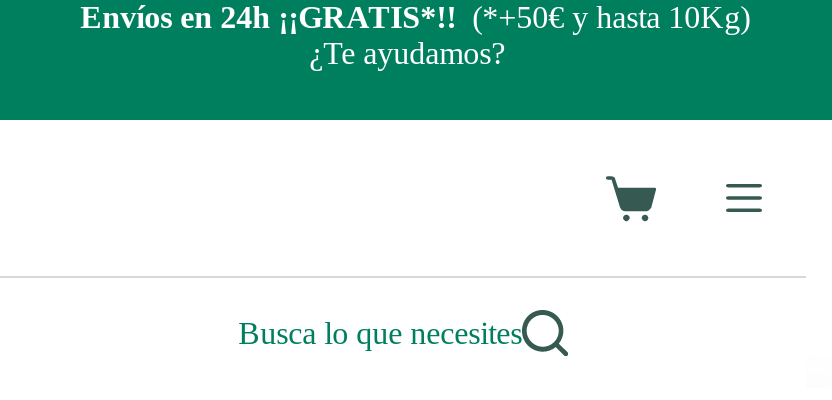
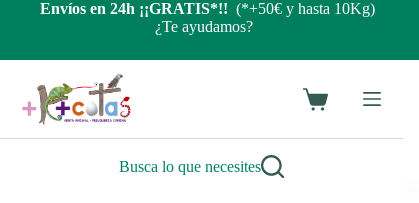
+ [image]
